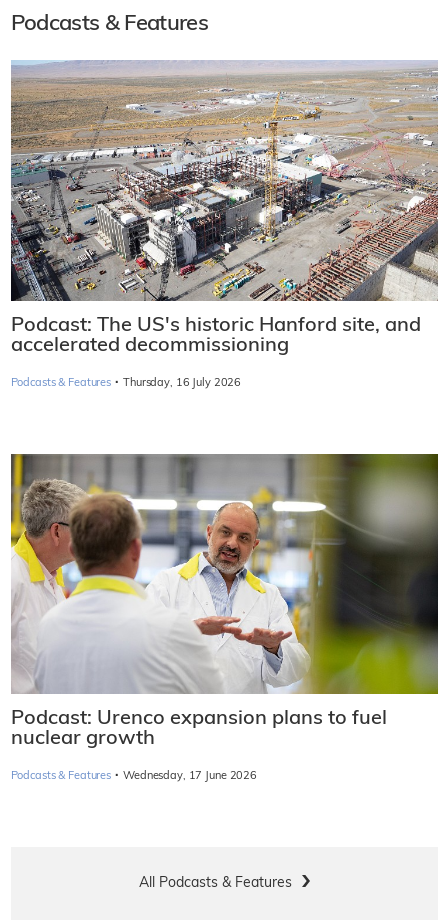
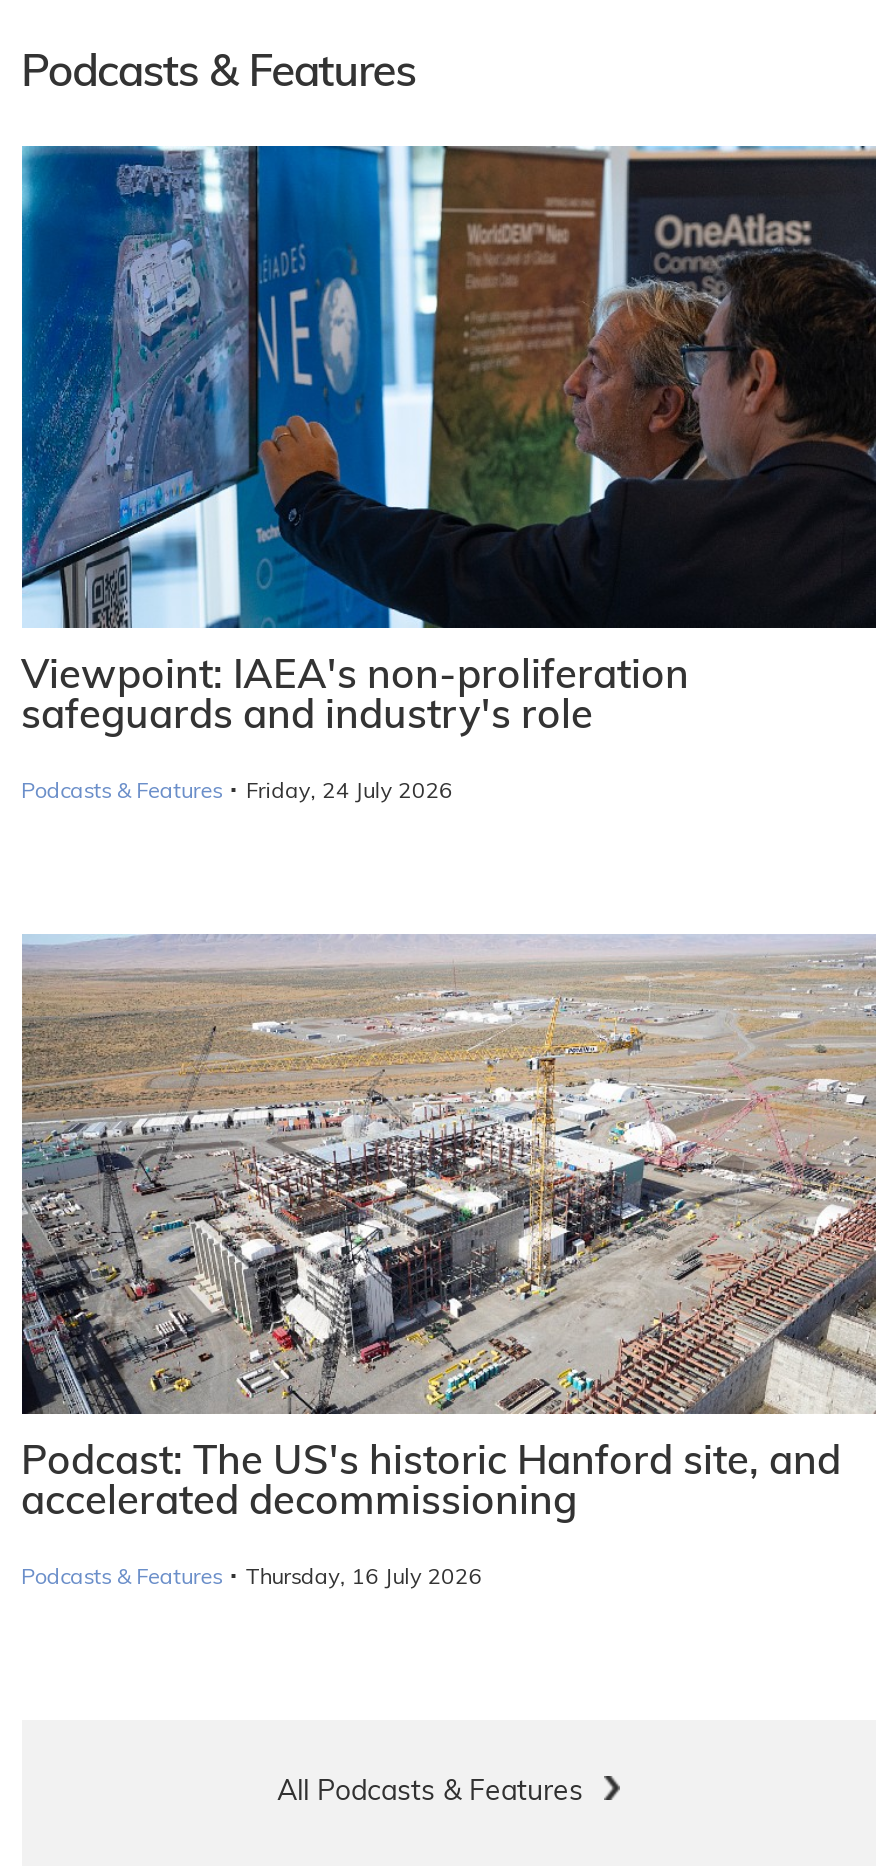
+ [image]
+ Viewpoint: IAEA's non-proliferation
+ safeguards and industry's role
+ Podcasts & Features · Friday, 24 July 2026

moved down: [image] | Podcast: The US's historic Hanford site, and | accelerated decommissioning | Podcasts & Features · Thursday, 16 July 2026

- [image]
- Podcast: Urenco expansion plans to fuel
- nuclear growth
- Podcasts & Features · Wednesday, 17 June 2026
